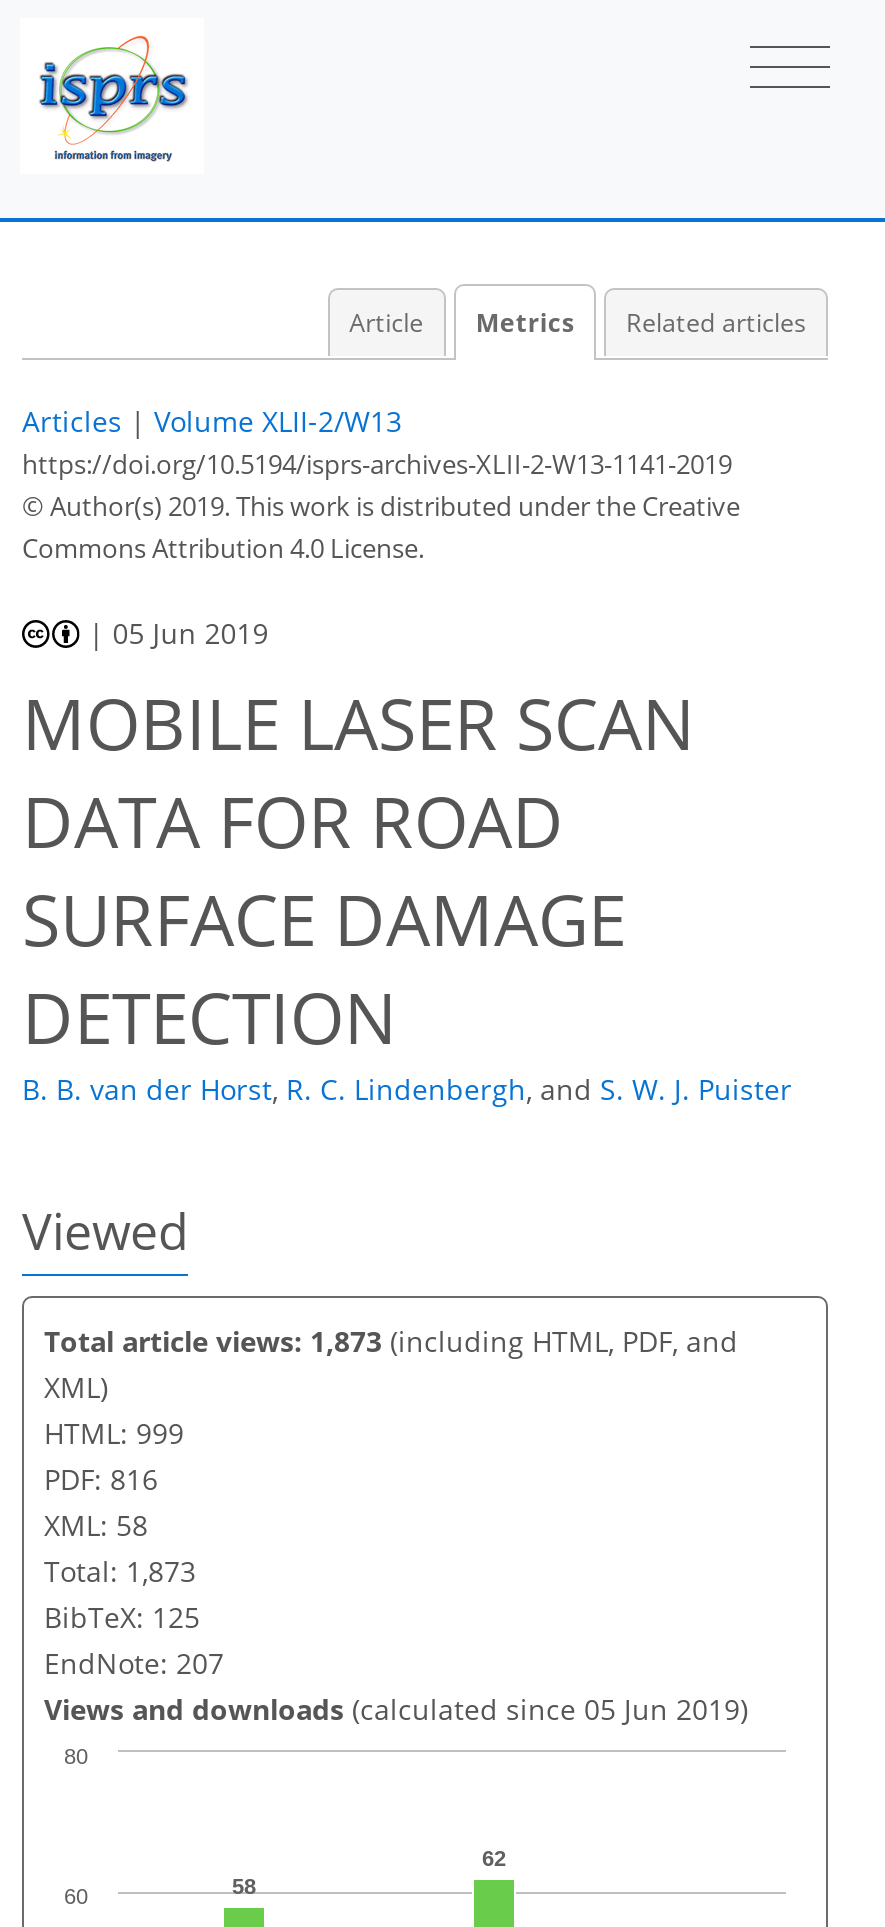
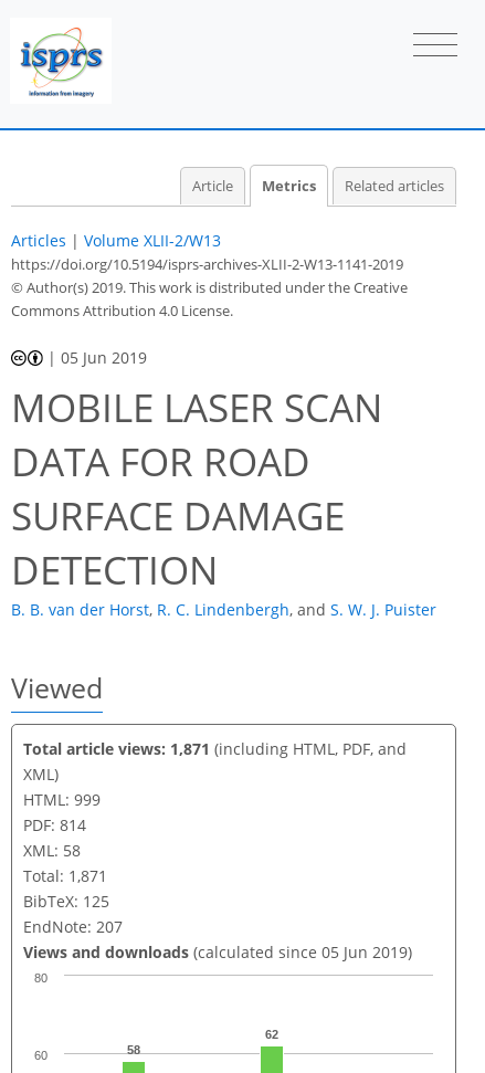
- Total article views: 1,873 (including HTML, PDF, and
+ Total article views: 1,871 (including HTML, PDF, and

- PDF: 816
+ PDF: 814

- Total: 1,873
+ Total: 1,871
